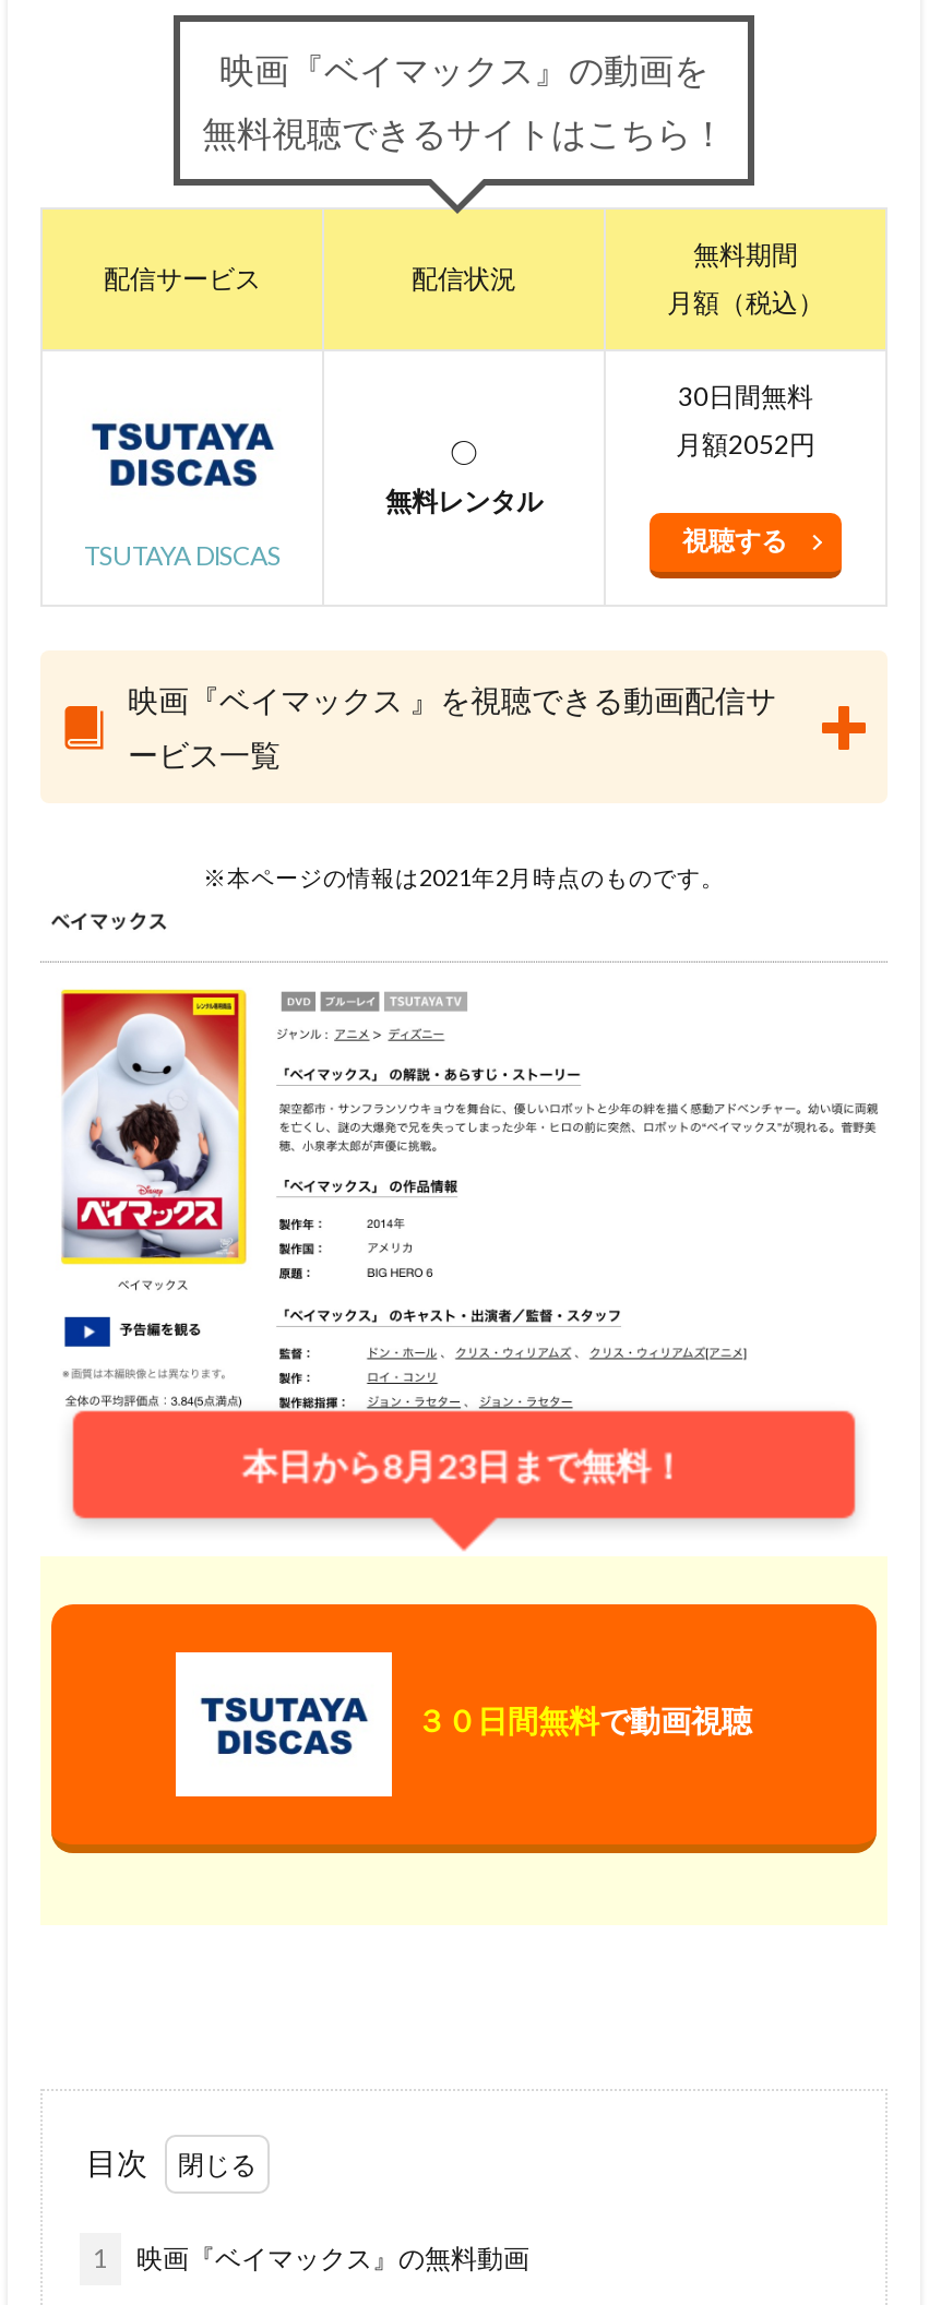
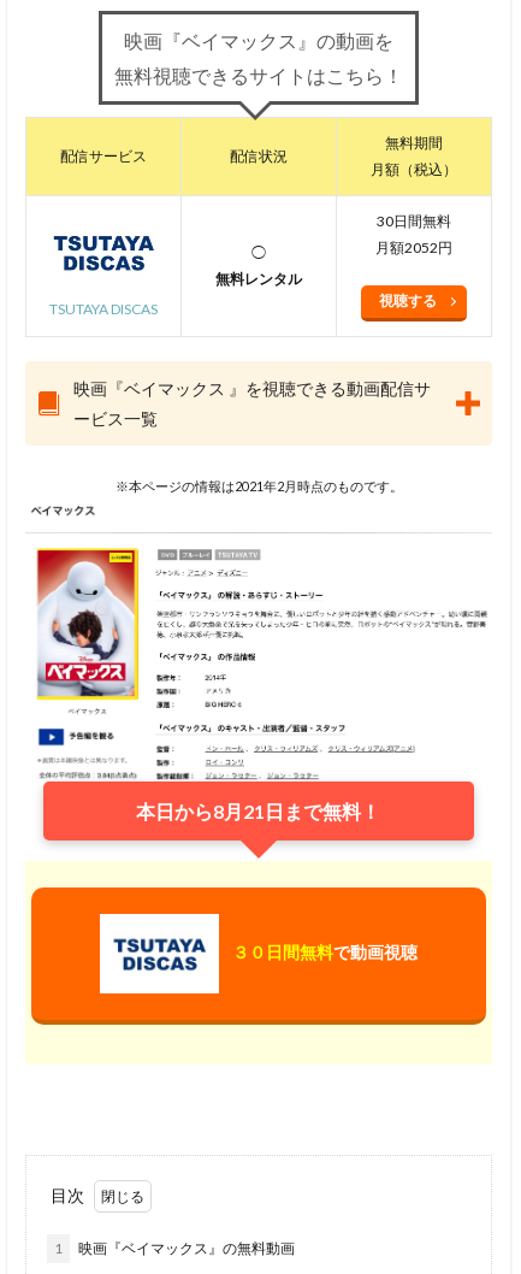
- 本日から8月23日まで無料！
+ 本日から8月21日まで無料！
